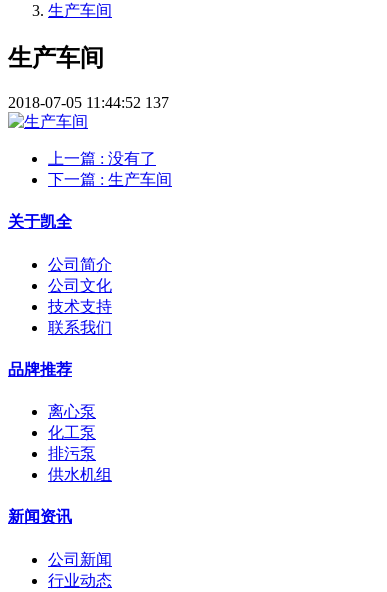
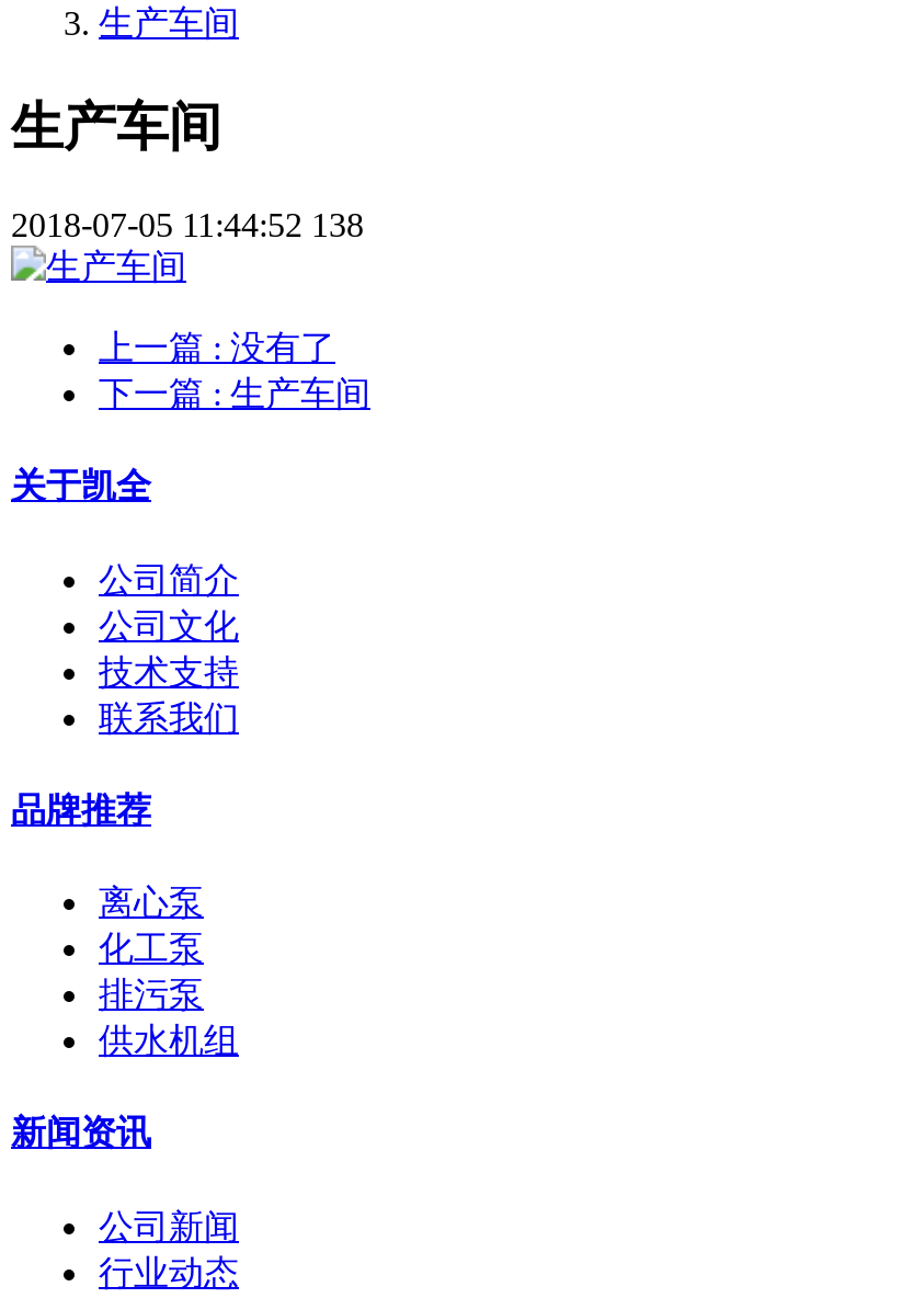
- 2018-07-05 11:44:52 137
+ 2018-07-05 11:44:52 138
